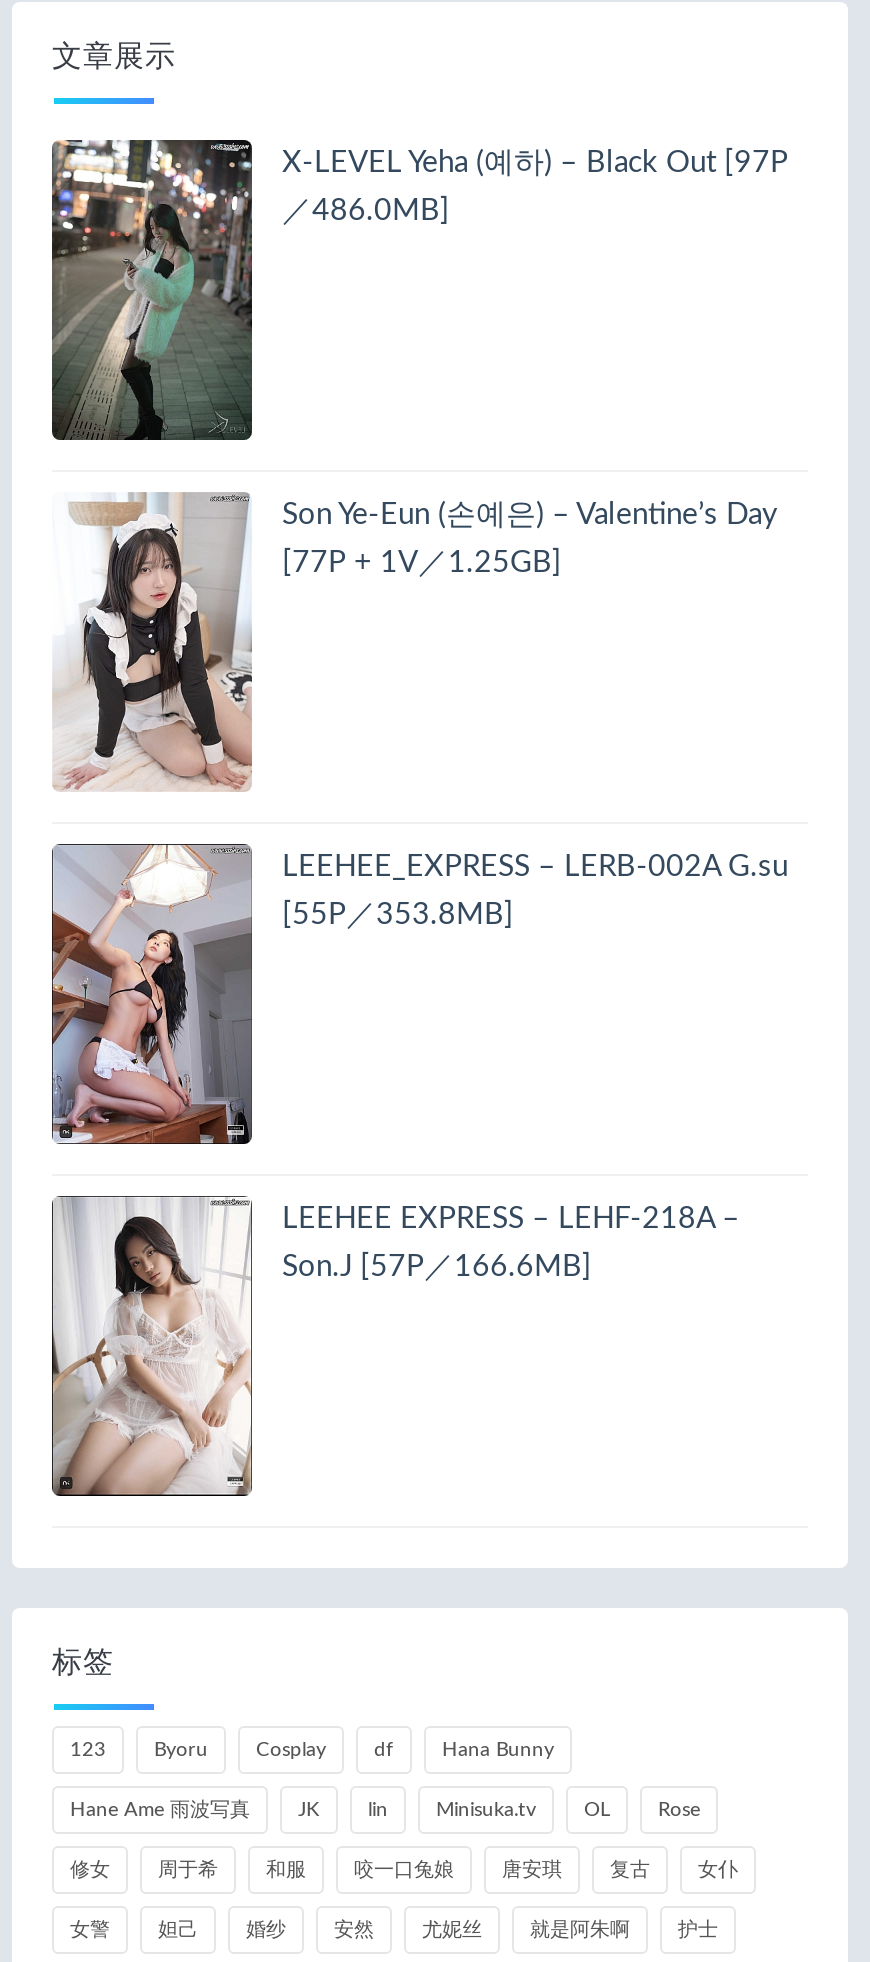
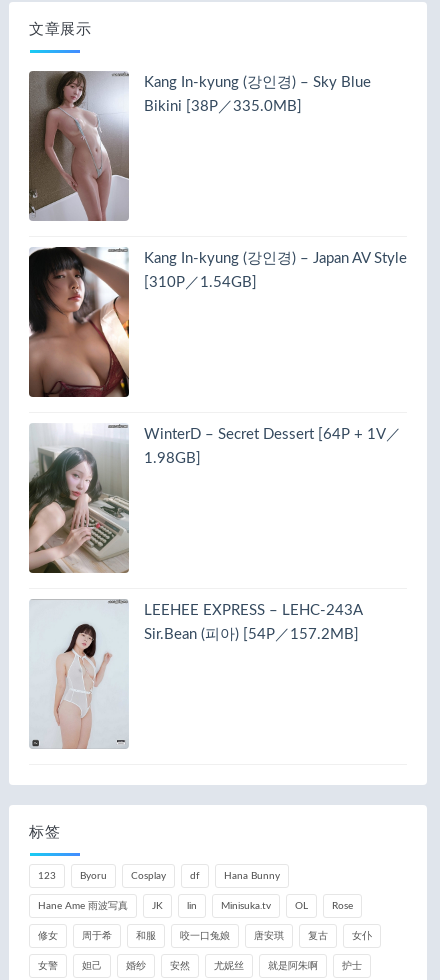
- [image]
- X-LEVEL Yeha (예하) – Black Out [97P
+ [image]
+ Kang In-kyung (강인경) – Sky Blue

- ／486.0MB]
+ Bikini [38P／335.0MB]

- [image]
- Son Ye-Eun (손예은) – Valentine’s Day
+ [image]
+ Kang In-kyung (강인경) – Japan AV Style

- [77P + 1V／1.25GB]
+ [310P／1.54GB]

- [image]
- LEEHEE_EXPRESS – LERB-002A G.su
+ [image]
+ WinterD – Secret Dessert [64P + 1V／

- [55P／353.8MB]
+ 1.98GB]

- [image]
- LEEHEE EXPRESS – LEHF-218A –
+ [image]
+ LEEHEE EXPRESS – LEHC-243A

- Son.J [57P／166.6MB]
+ Sir.Bean (피아) [54P／157.2MB]
